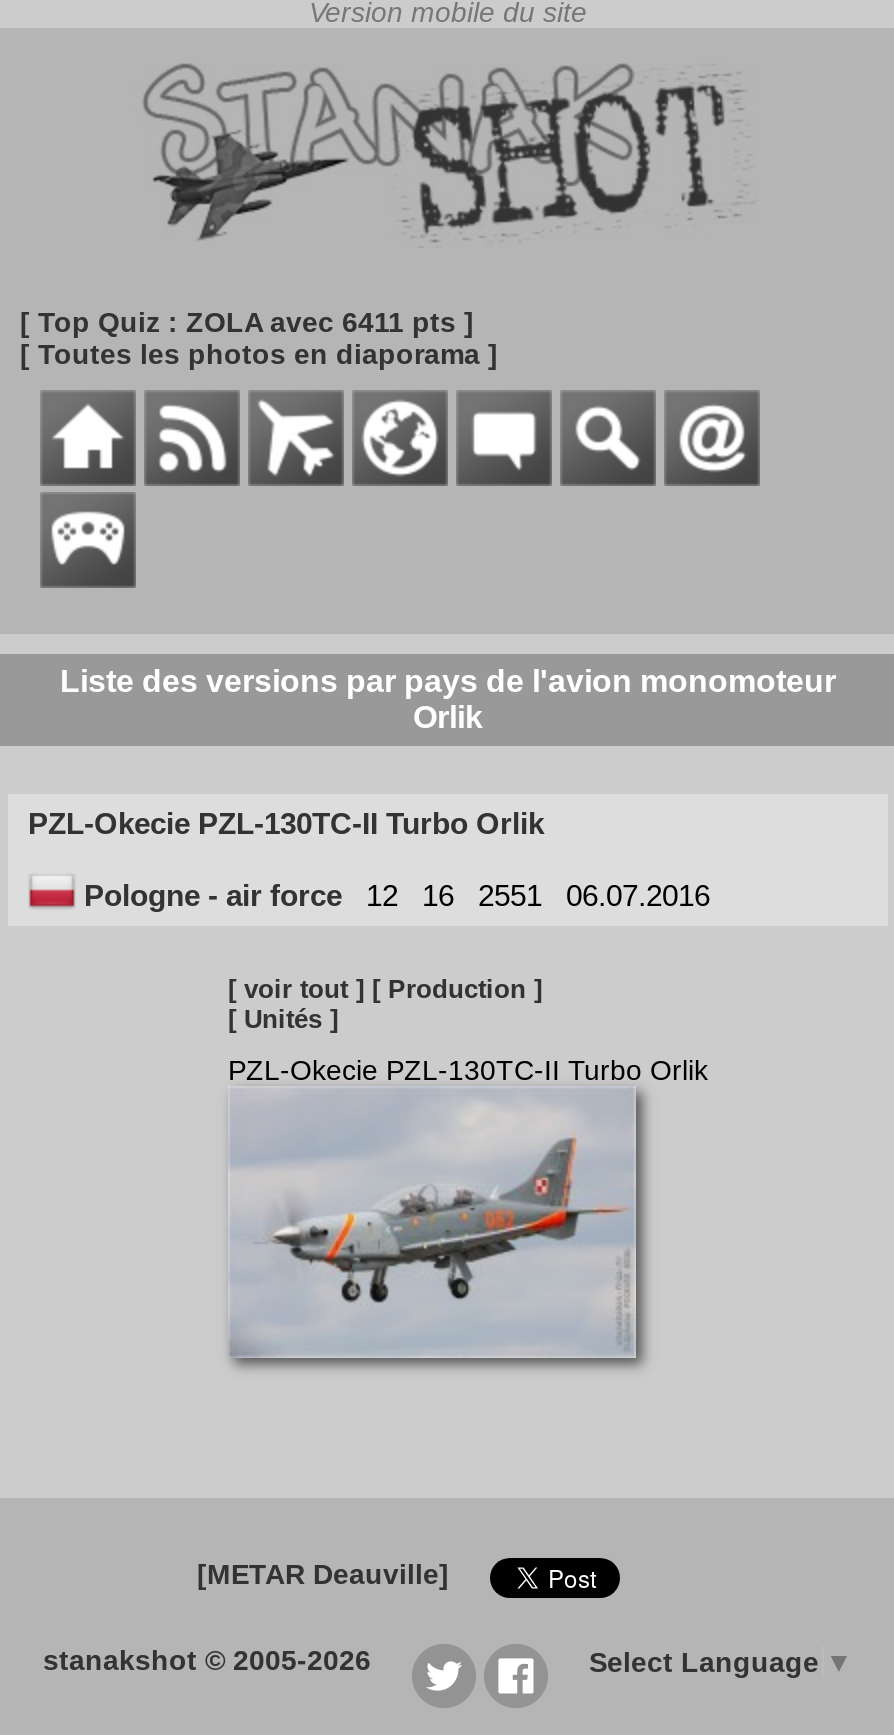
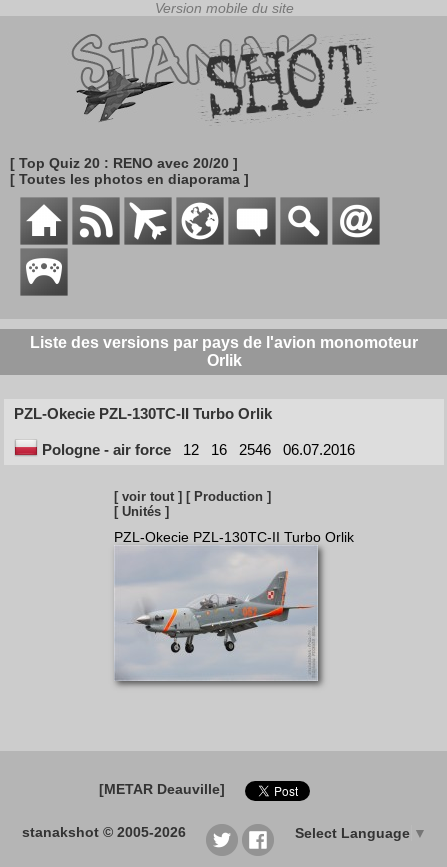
- [ Top Quiz : ZOLA avec 6411 pts ]
+ [ Top Quiz 20 : RENO avec 20/20 ]

- Pologne - air force 12 16 2551 06.07.2016
+ Pologne - air force 12 16 2546 06.07.2016
